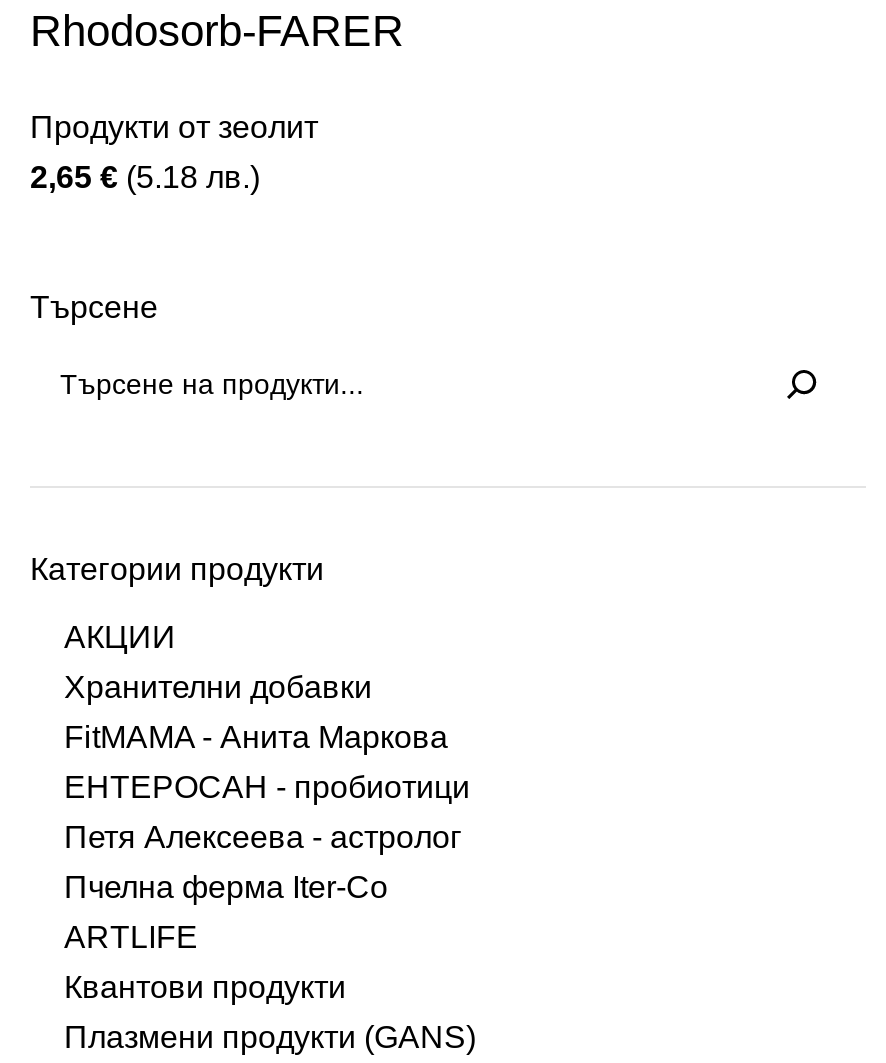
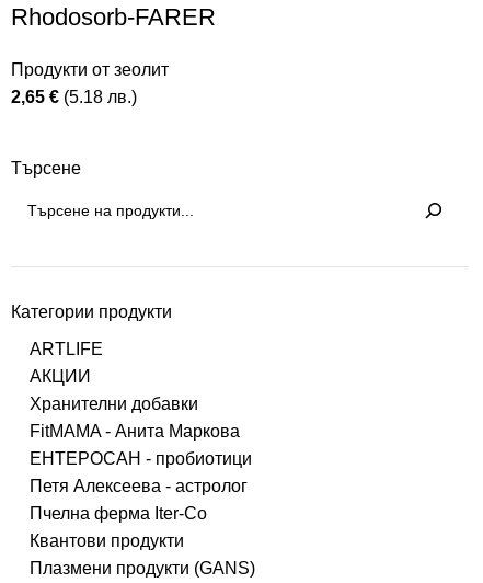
moved down: АКЦИИ | Хранителни добавки | FitMAMA - Анита Маркова | ЕНТЕРОСАН - пробиотици | Петя Алексеева - астролог

moved up: ARTLIFE
